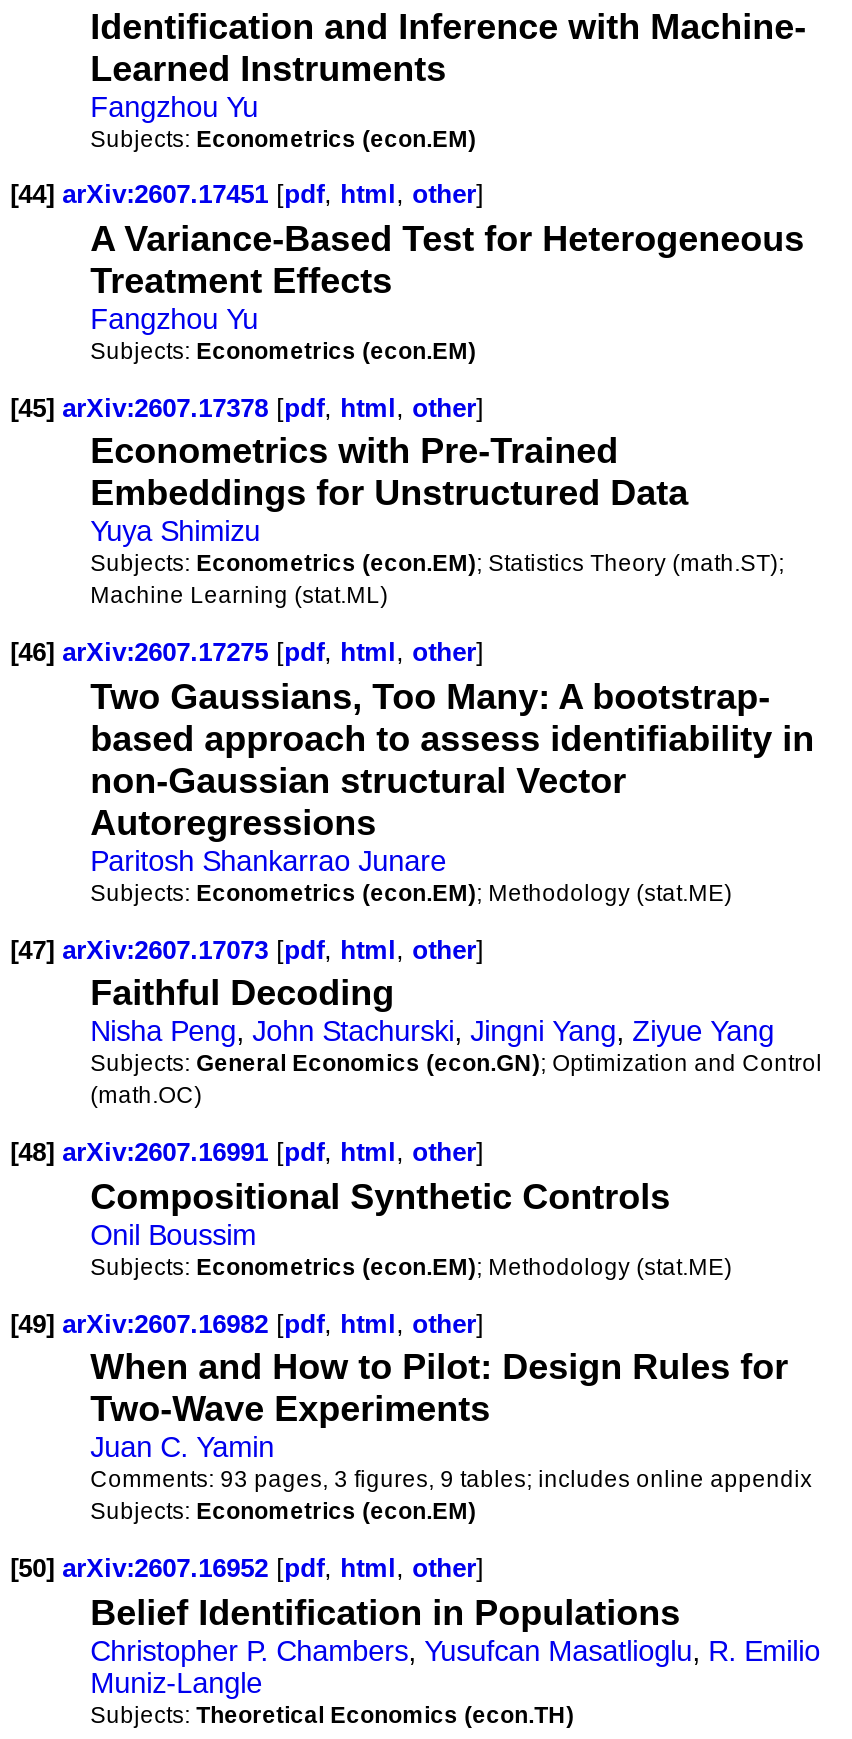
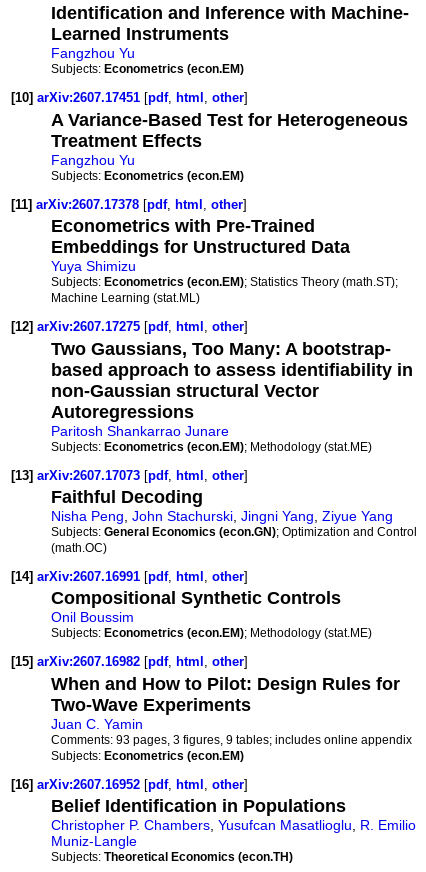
- [44] arXiv:2607.17451 [pdf, html, other]
+ [10] arXiv:2607.17451 [pdf, html, other]

- [45] arXiv:2607.17378 [pdf, html, other]
+ [11] arXiv:2607.17378 [pdf, html, other]

- [46] arXiv:2607.17275 [pdf, html, other]
+ [12] arXiv:2607.17275 [pdf, html, other]

- [47] arXiv:2607.17073 [pdf, html, other]
+ [13] arXiv:2607.17073 [pdf, html, other]

- [48] arXiv:2607.16991 [pdf, html, other]
+ [14] arXiv:2607.16991 [pdf, html, other]

- [49] arXiv:2607.16982 [pdf, html, other]
+ [15] arXiv:2607.16982 [pdf, html, other]

- [50] arXiv:2607.16952 [pdf, html, other]
+ [16] arXiv:2607.16952 [pdf, html, other]
